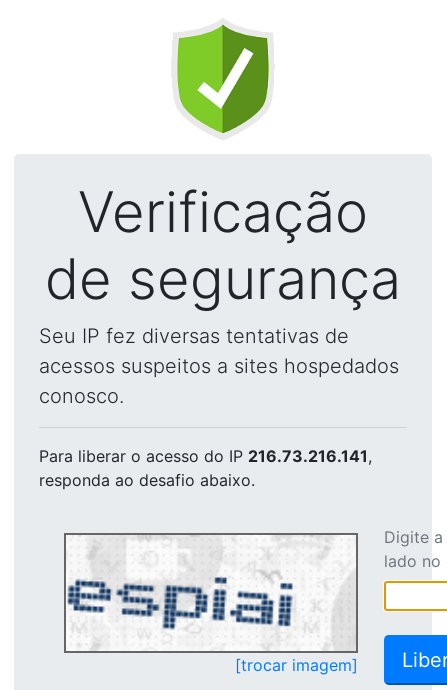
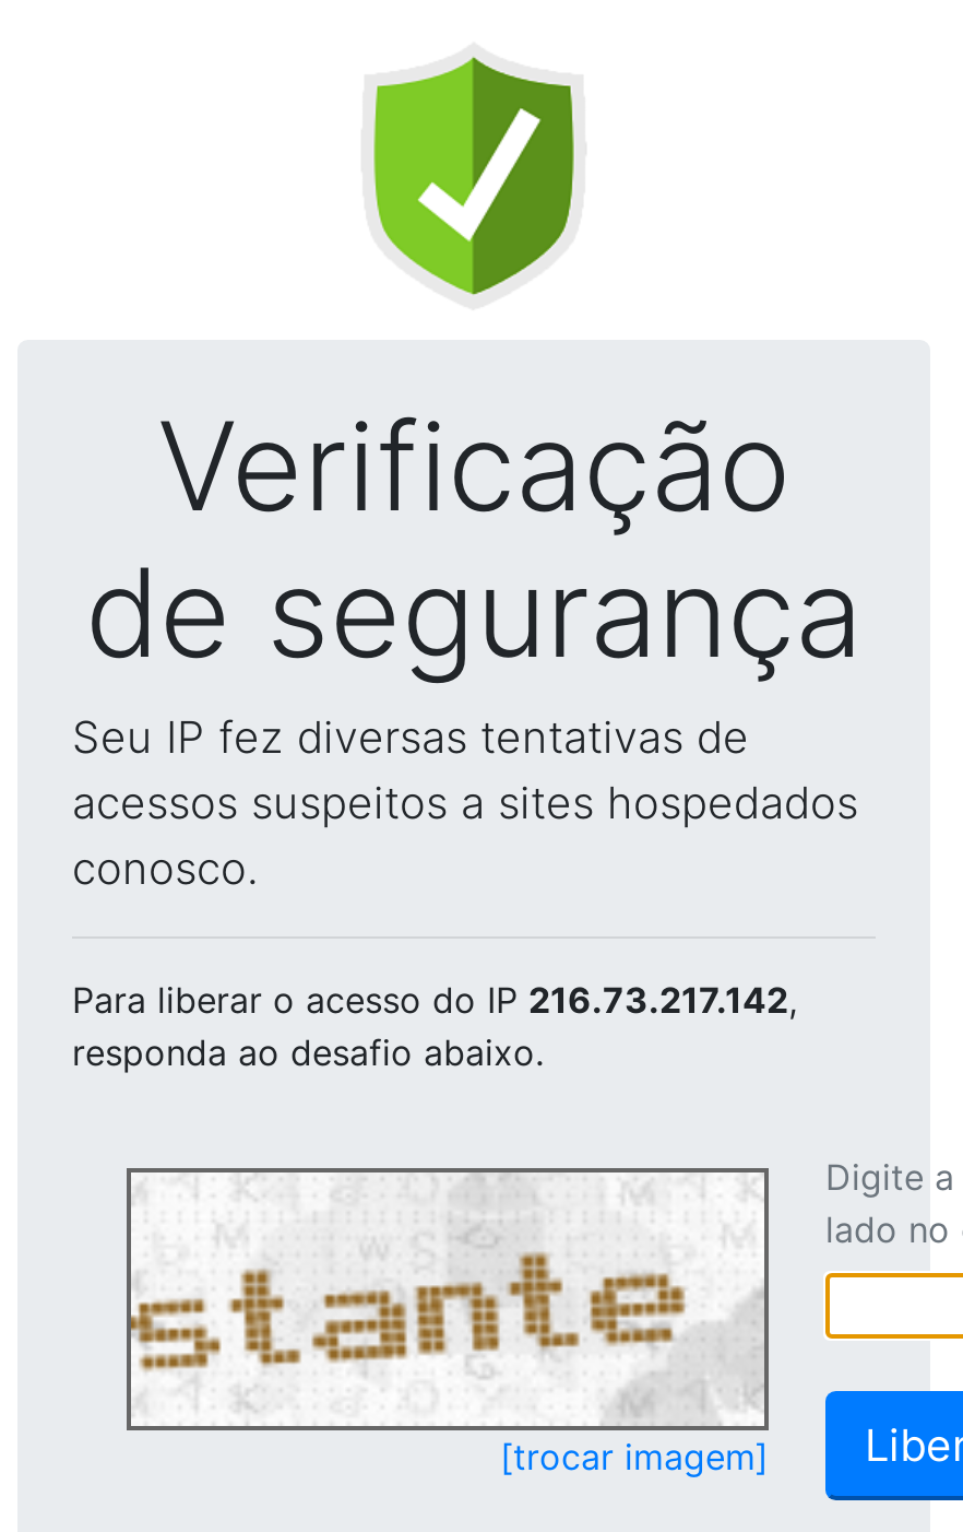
- Para liberar o acesso do IP 216.73.216.141,
+ Para liberar o acesso do IP 216.73.217.142,

- [image]
+ [image]
